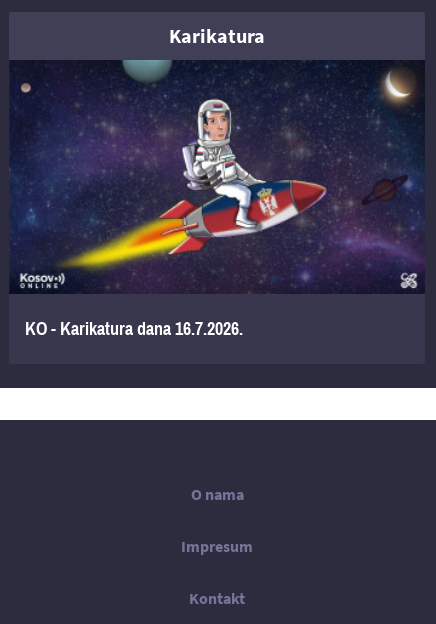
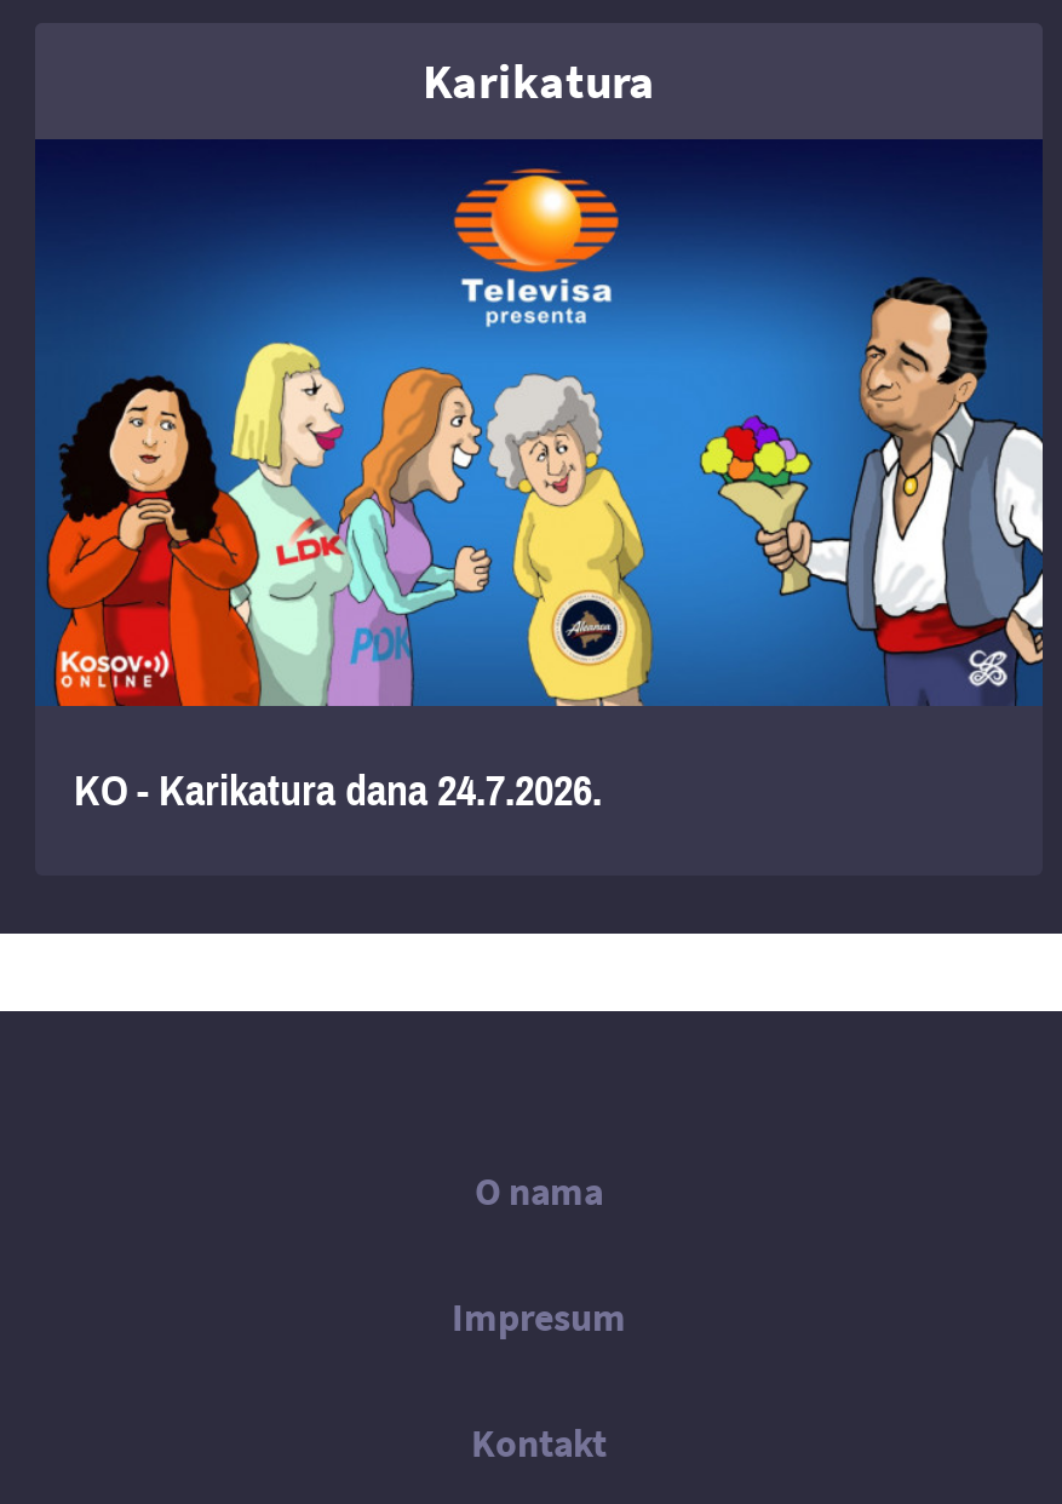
- [image]
- KO - Karikatura dana 16.7.2026.
+ [image]
+ KO - Karikatura dana 24.7.2026.
